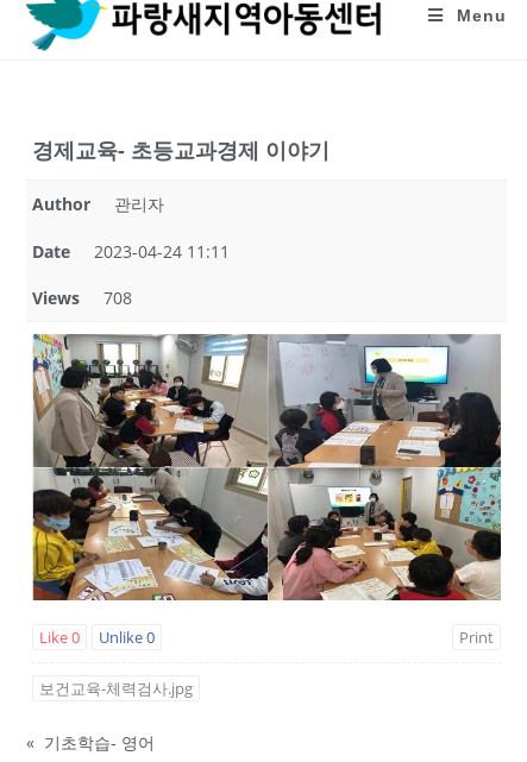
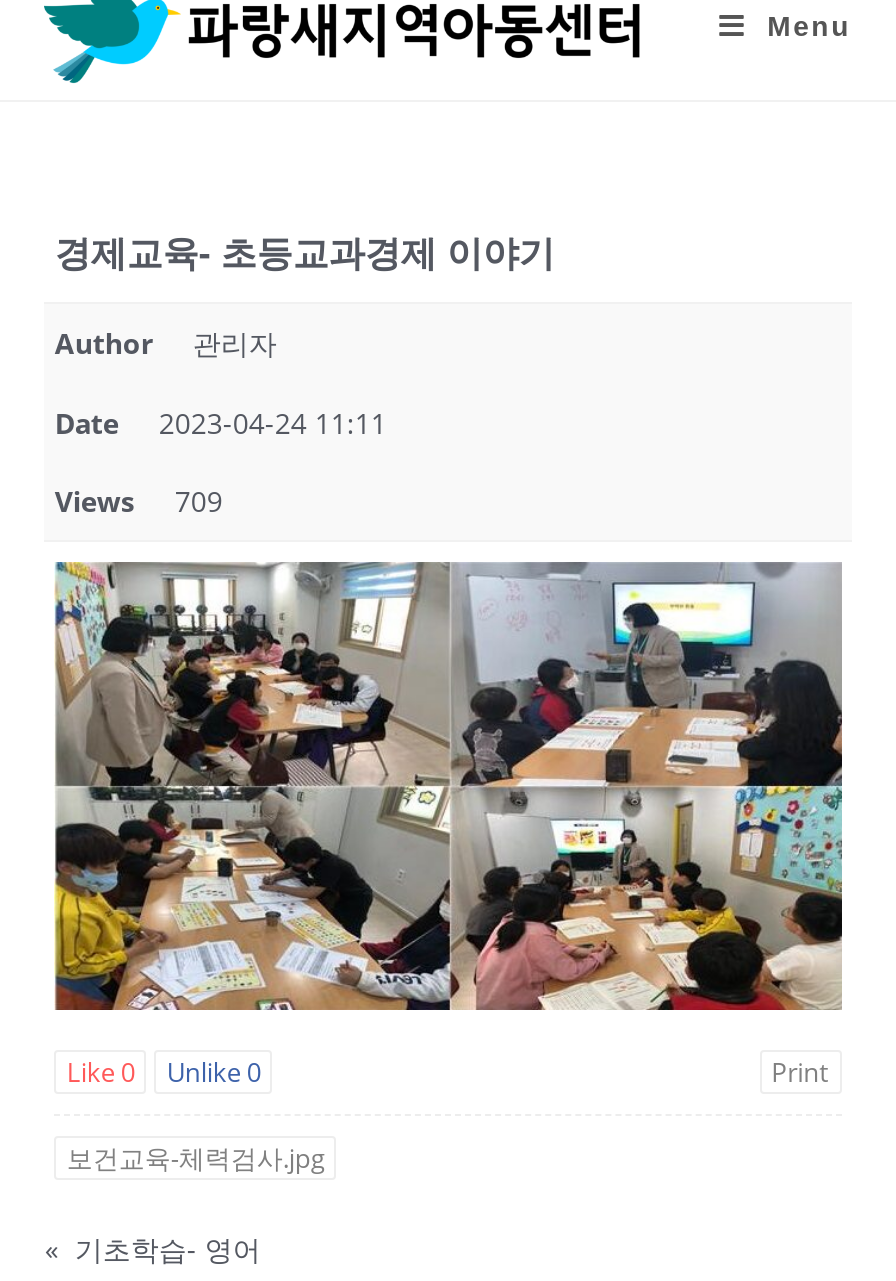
- Views 708
+ Views 709
